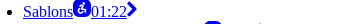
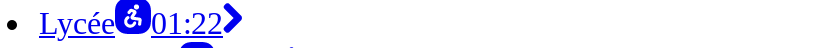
- Sablons
+ Lycée
